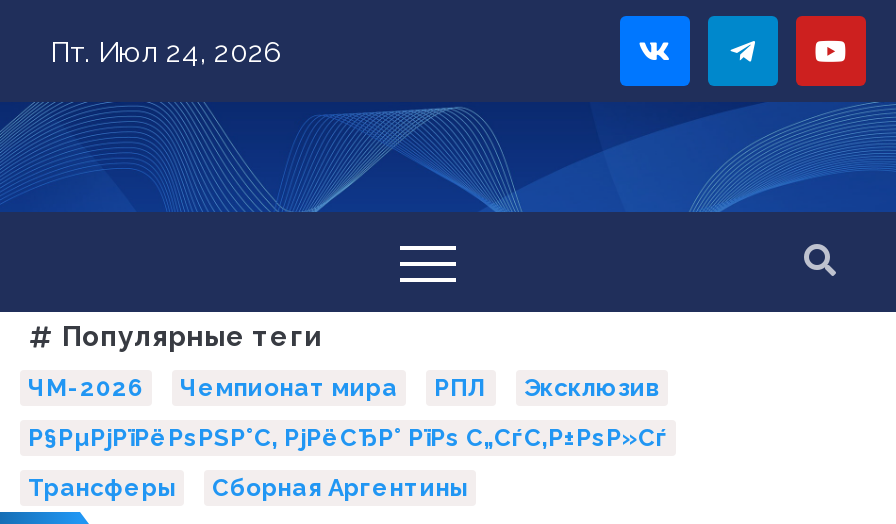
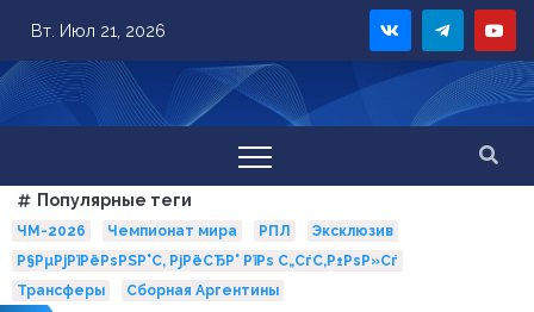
- Пт. Июл 24, 2026
+ Вт. Июл 21, 2026
